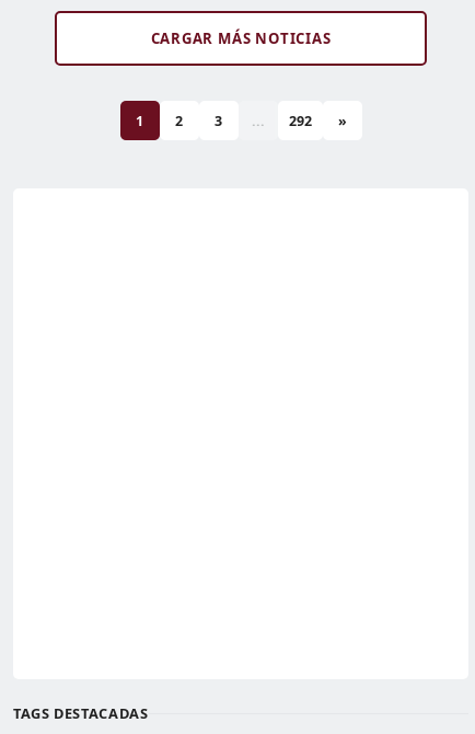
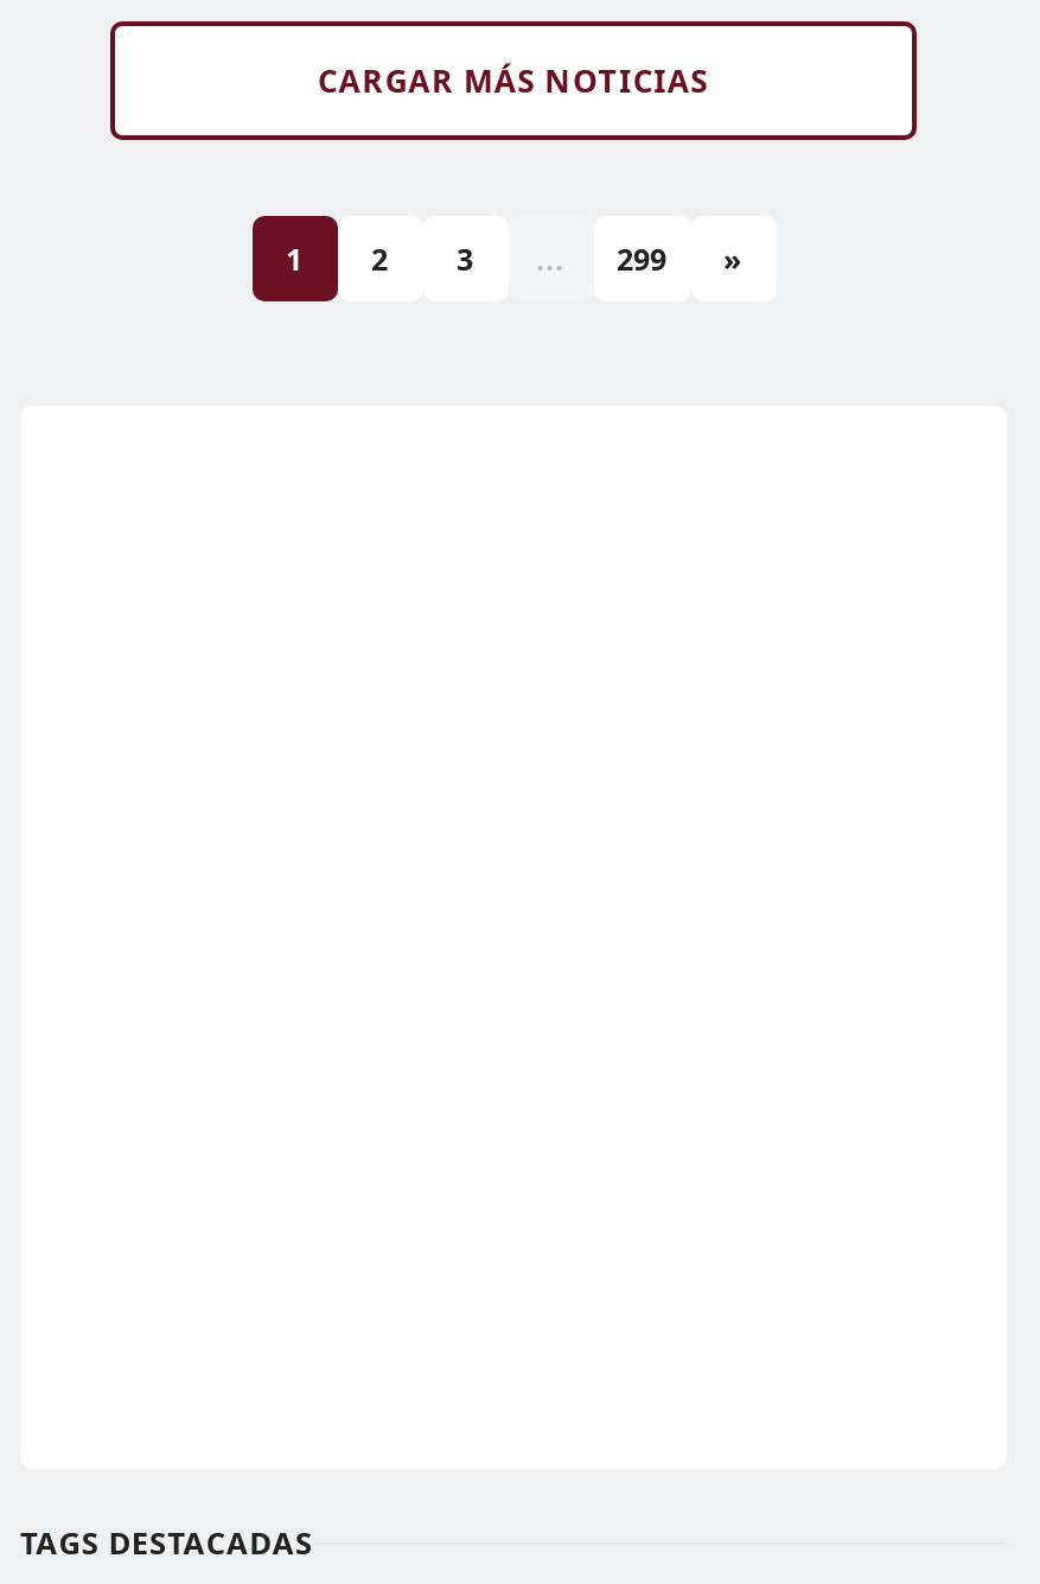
- 292
+ 299
